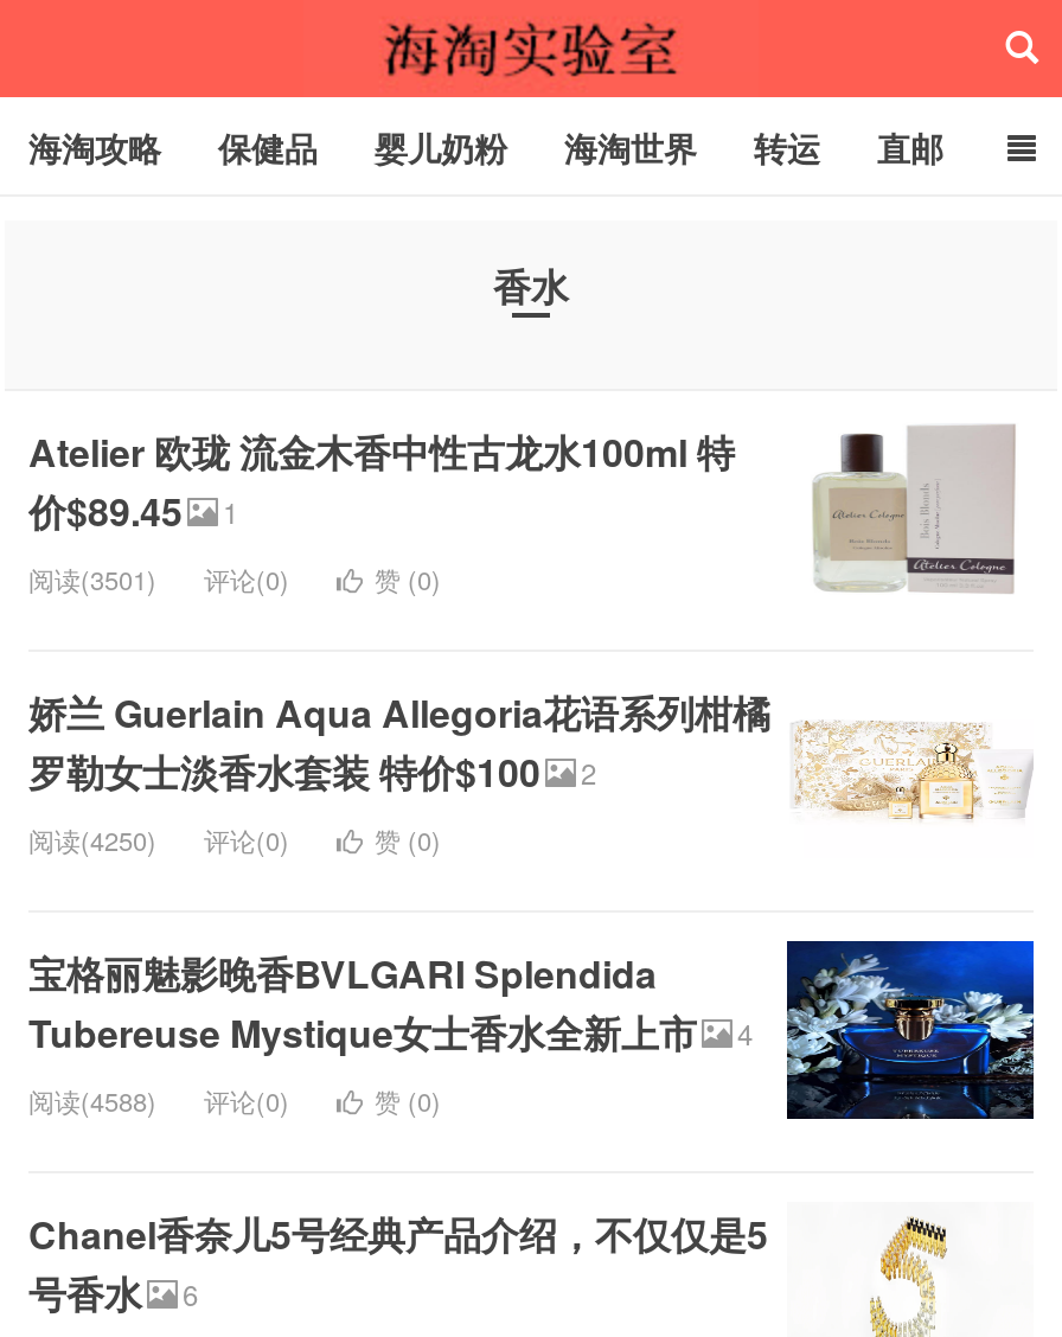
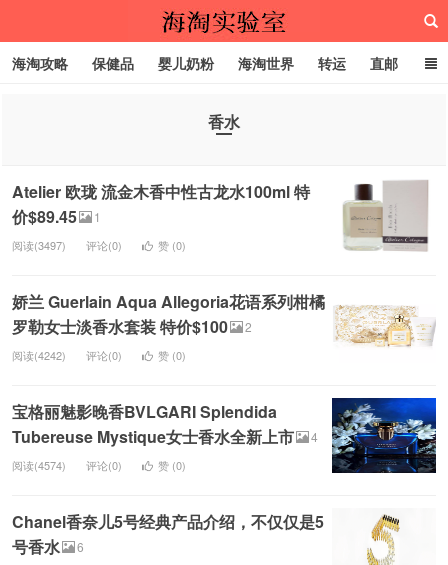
- 阅读(3501) 评论(0)
+ 阅读(3497) 评论(0)

- 阅读(4250) 评论(0)
+ 阅读(4242) 评论(0)

- 阅读(4588) 评论(0)
+ 阅读(4574) 评论(0)
